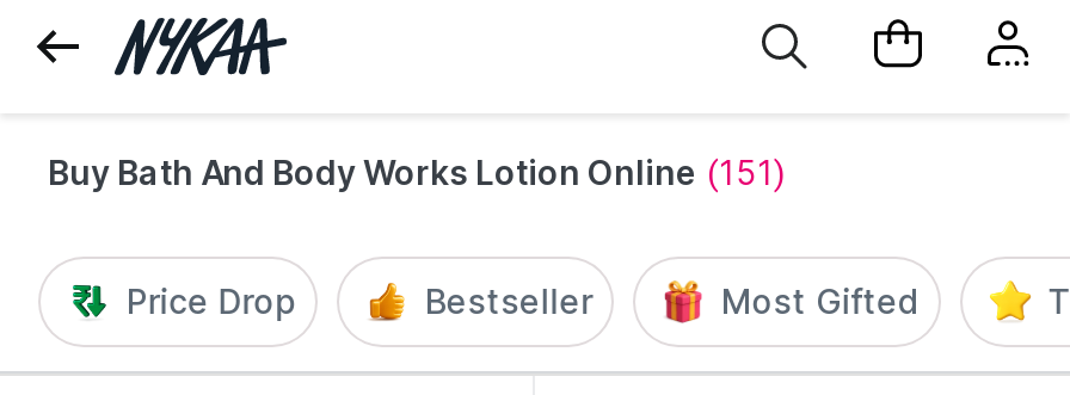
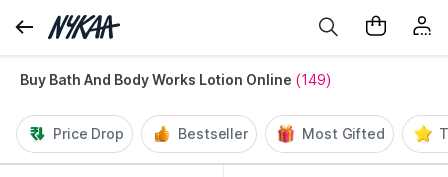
- Buy Bath And Body Works Lotion Online (151)
+ Buy Bath And Body Works Lotion Online (149)
